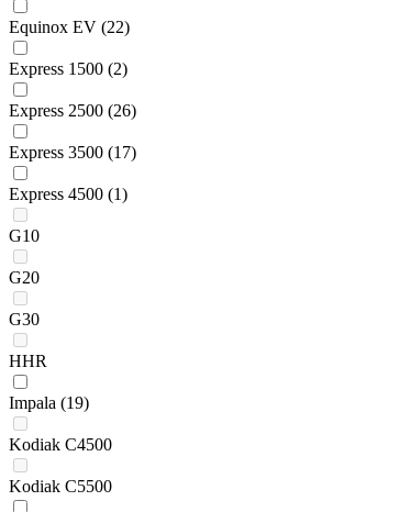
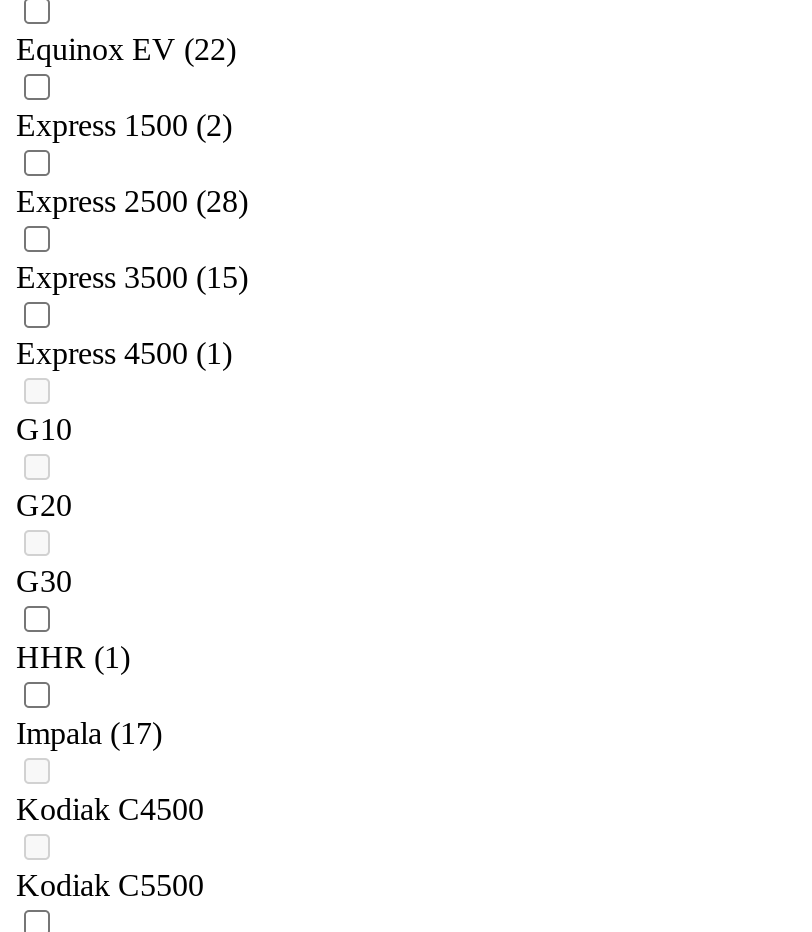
- Express 2500 (26)
+ Express 2500 (28)

- Express 3500 (17)
+ Express 3500 (15)

- HHR
+ HHR (1)

- Impala (19)
+ Impala (17)
